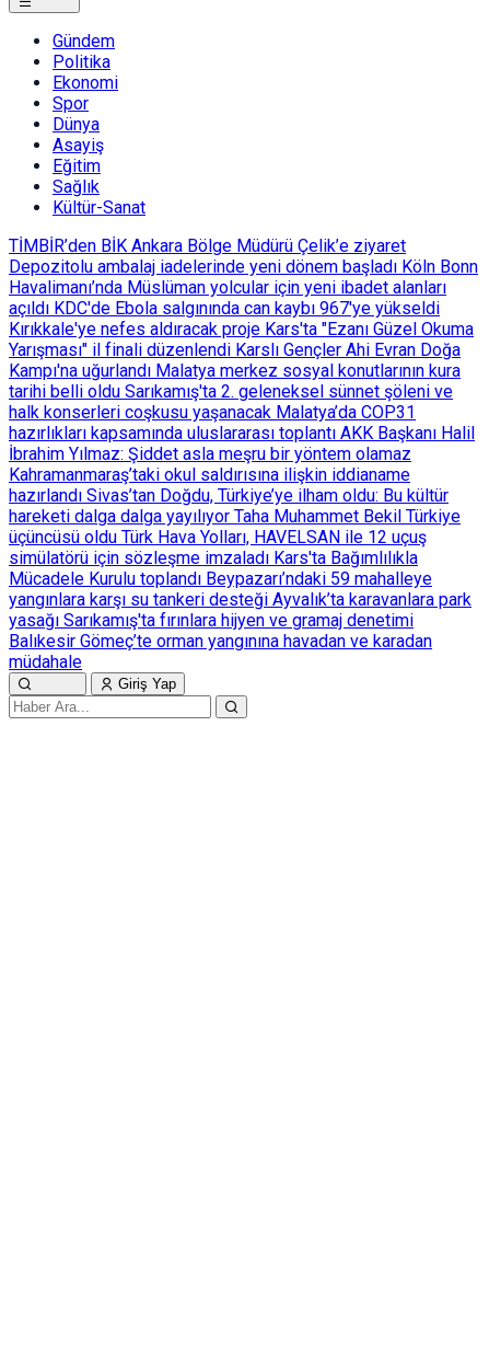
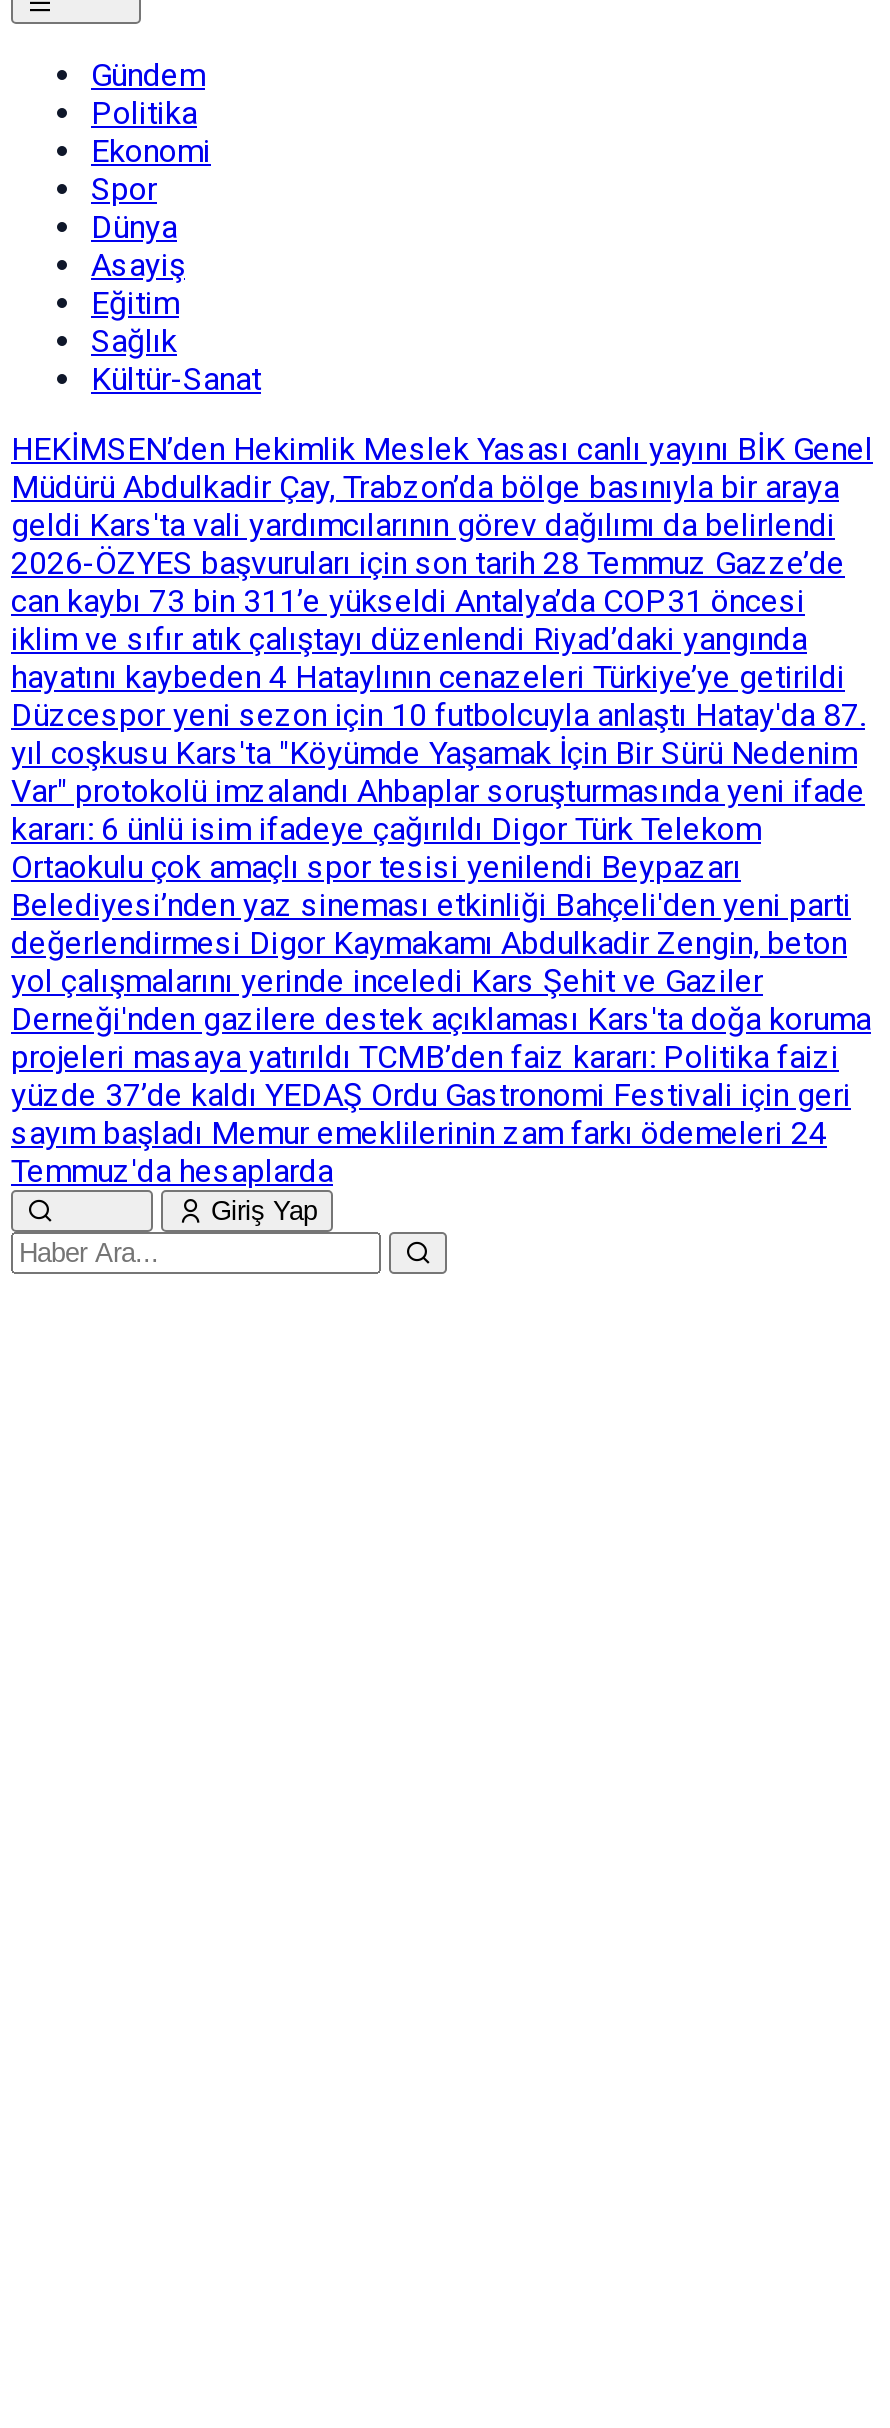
- TİMBİR’den BİK Ankara Bölge Müdürü Çelik’e ziyaret
- Depozitolu ambalaj iadelerinde yeni dönem başladı Köln Bonn
- Havalimanı’nda Müslüman yolcular için yeni ibadet alanları
- açıldı KDC'de Ebola salgınında can kaybı 967'ye yükseldi
- Kırıkkale'ye nefes aldıracak proje Kars'ta "Ezanı Güzel Okuma
- Yarışması" il finali düzenlendi Karslı Gençler Ahi Evran Doğa
- Kampı'na uğurlandı Malatya merkez sosyal konutlarının kura
- tarihi belli oldu Sarıkamış'ta 2. geleneksel sünnet şöleni ve
- halk konserleri coşkusu yaşanacak Malatya’da COP31
- hazırlıkları kapsamında uluslararası toplantı AKK Başkanı Halil
- İbrahim Yılmaz: Şiddet asla meşru bir yöntem olamaz
- Kahramanmaraş’taki okul saldırısına ilişkin iddianame
- hazırlandı Sivas’tan Doğdu, Türkiye’ye ilham oldu: Bu kültür
- hareketi dalga dalga yayılıyor Taha Muhammet Bekil Türkiye
- üçüncüsü oldu Türk Hava Yolları, HAVELSAN ile 12 uçuş
- simülatörü için sözleşme imzaladı Kars'ta Bağımlılıkla
- Mücadele Kurulu toplandı Beypazarı’ndaki 59 mahalleye
- yangınlara karşı su tankeri desteği Ayvalık’ta karavanlara park
- yasağı Sarıkamış'ta fırınlara hijyen ve gramaj denetimi
- Balıkesir Gömeç’te orman yangınına havadan ve karadan
- müdahale
+ HEKİMSEN’den Hekimlik Meslek Yasası canlı yayını BİK Genel
+ Müdürü Abdulkadir Çay, Trabzon’da bölge basınıyla bir araya
+ geldi Kars'ta vali yardımcılarının görev dağılımı da belirlendi
+ 2026-ÖZYES başvuruları için son tarih 28 Temmuz Gazze’de
+ can kaybı 73 bin 311’e yükseldi Antalya’da COP31 öncesi
+ iklim ve sıfır atık çalıştayı düzenlendi Riyad’daki yangında
+ hayatını kaybeden 4 Hataylının cenazeleri Türkiye’ye getirildi
+ Düzcespor yeni sezon için 10 futbolcuyla anlaştı Hatay'da 87.
+ yıl coşkusu Kars'ta "Köyümde Yaşamak İçin Bir Sürü Nedenim
+ Var" protokolü imzalandı Ahbaplar soruşturmasında yeni ifade
+ kararı: 6 ünlü isim ifadeye çağırıldı Digor Türk Telekom
+ Ortaokulu çok amaçlı spor tesisi yenilendi Beypazarı
+ Belediyesi’nden yaz sineması etkinliği Bahçeli'den yeni parti
+ değerlendirmesi Digor Kaymakamı Abdulkadir Zengin, beton
+ yol çalışmalarını yerinde inceledi Kars Şehit ve Gaziler
+ Derneği'nden gazilere destek açıklaması Kars'ta doğa koruma
+ projeleri masaya yatırıldı TCMB’den faiz kararı: Politika faizi
+ yüzde 37’de kaldı YEDAŞ Ordu Gastronomi Festivali için geri
+ sayım başladı Memur emeklilerinin zam farkı ödemeleri 24
+ Temmuz'da hesaplarda
